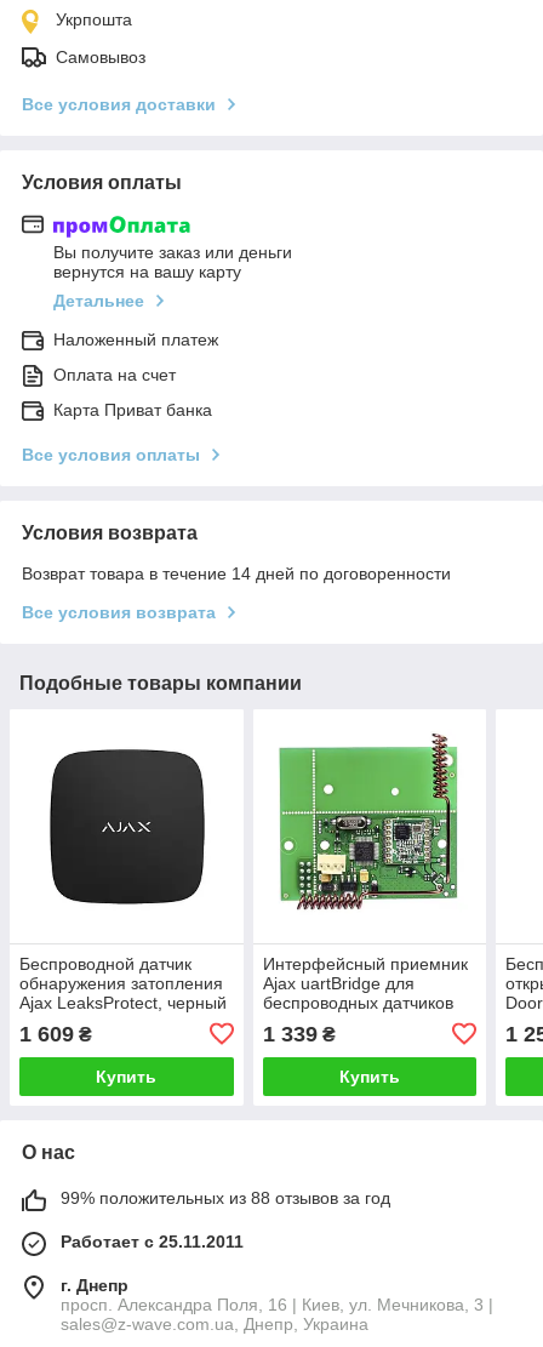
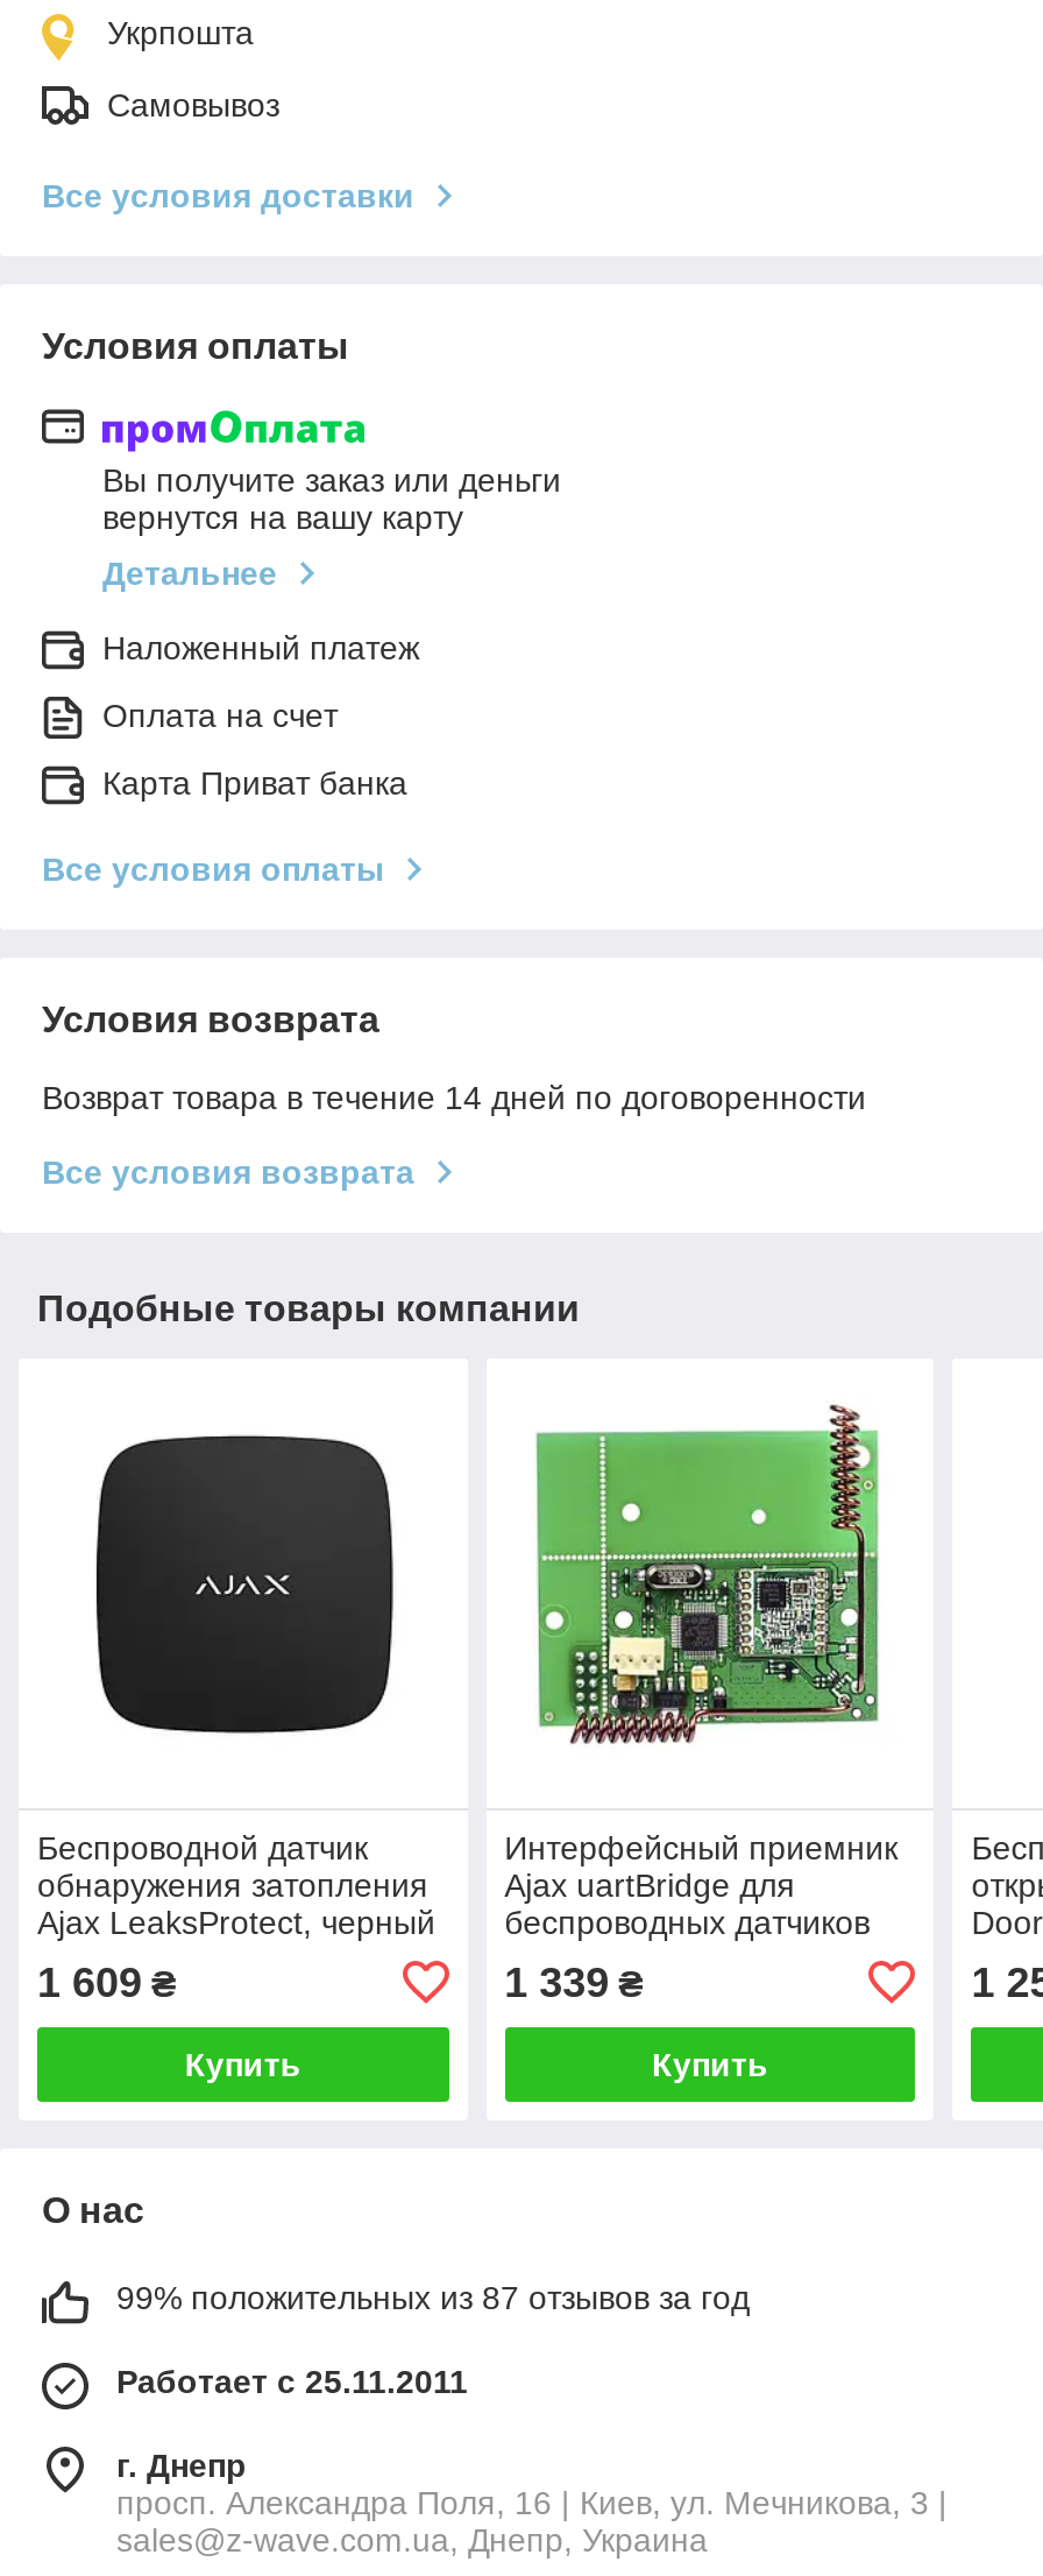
- 99% положительных из 88 отзывов за год
+ 99% положительных из 87 отзывов за год
